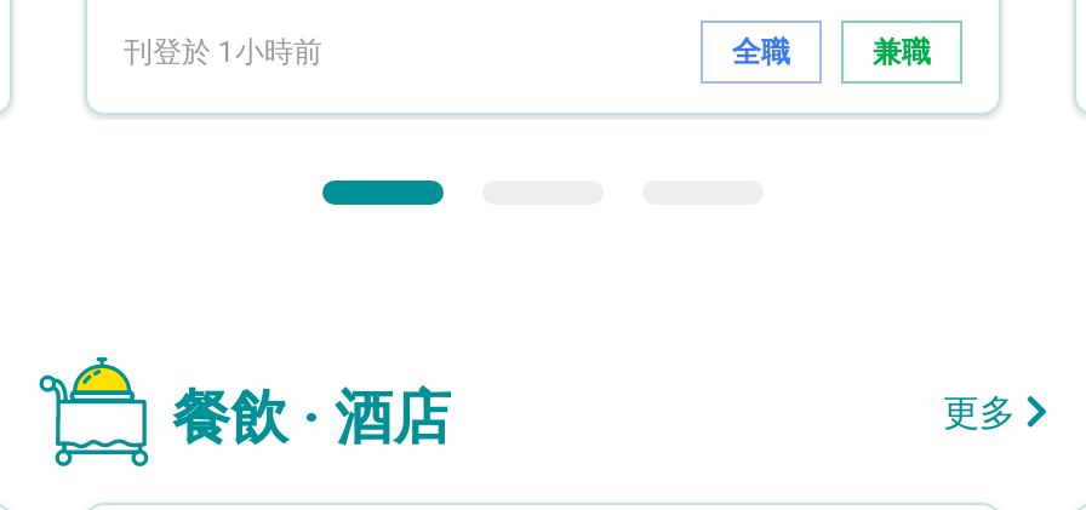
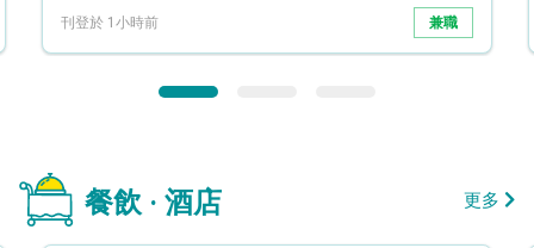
- 全職
